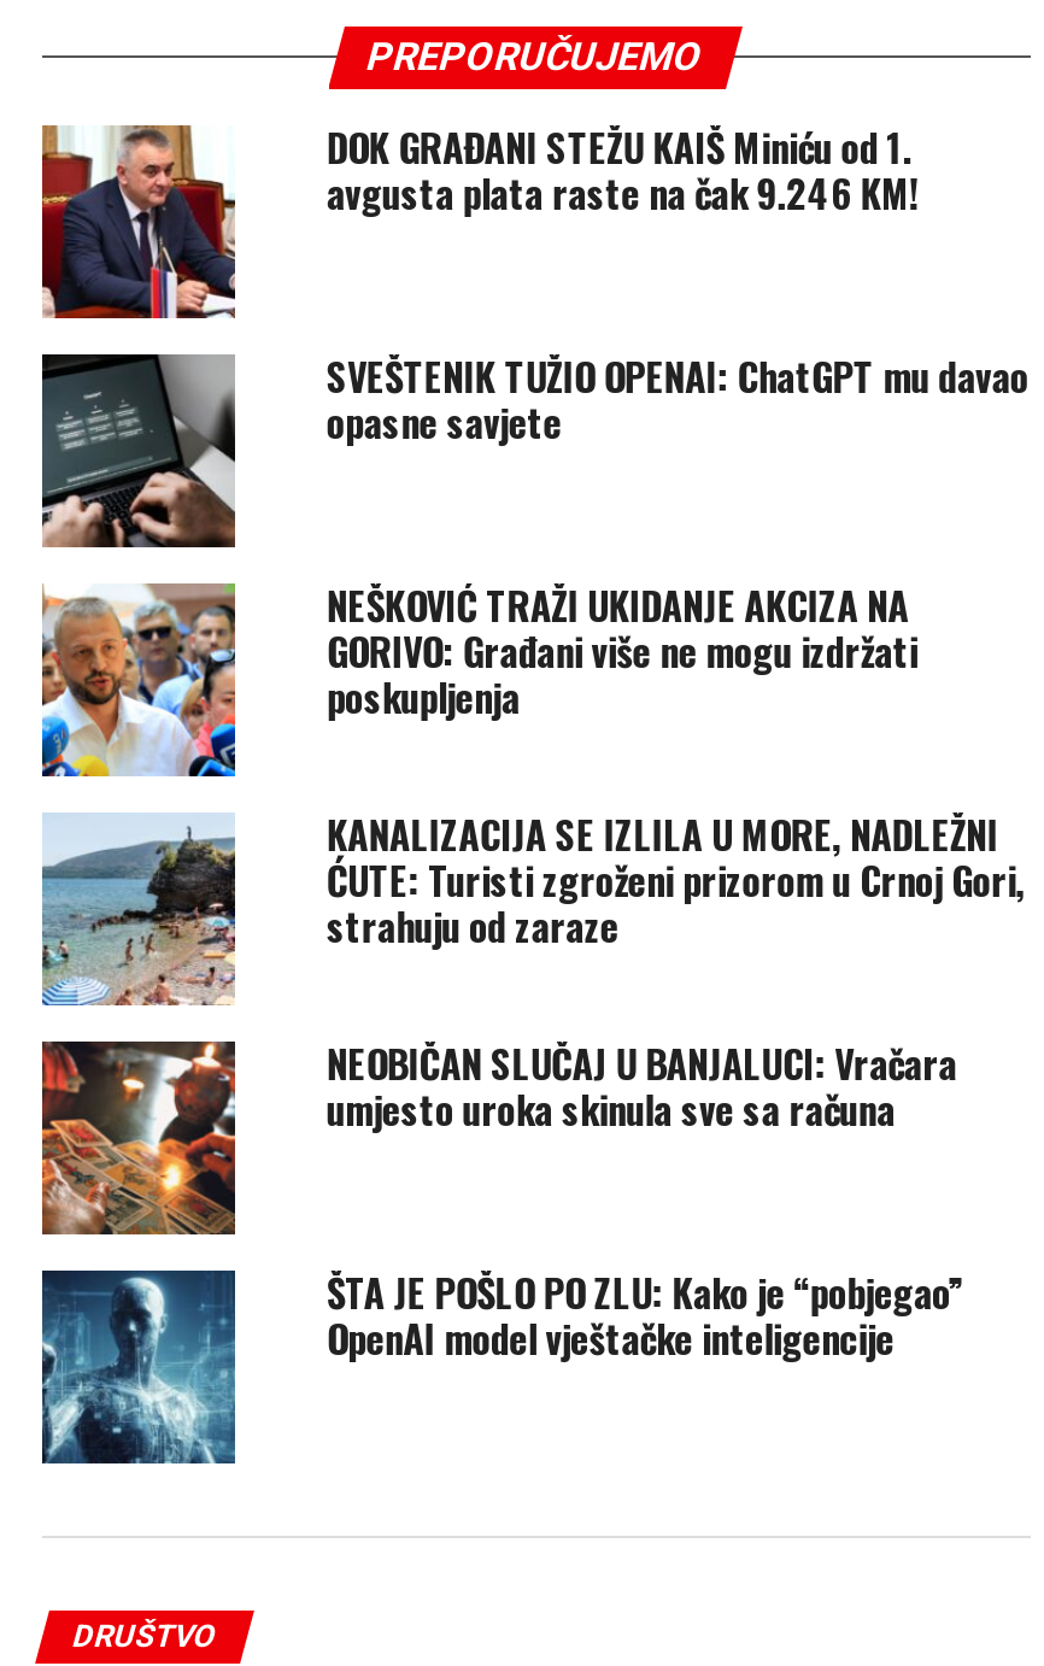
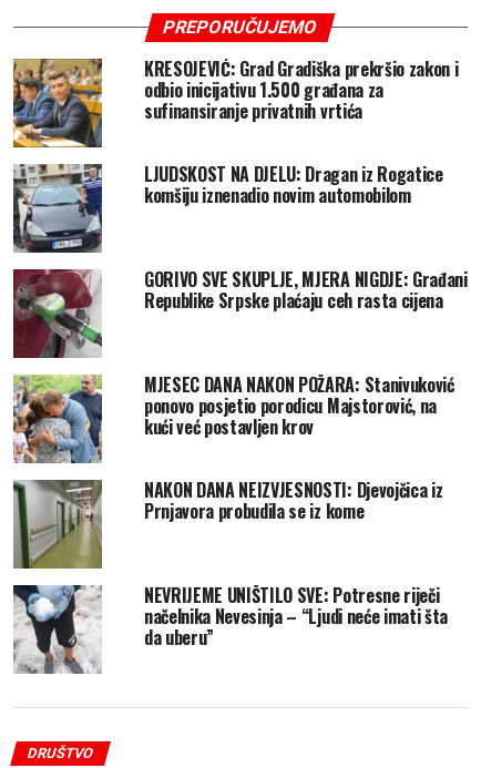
- [image]
- DOK GRAĐANI STEŽU KAIŠ Miniću od 1.
- avgusta plata raste na čak 9.246 KM!
+ [image]
+ KRESOJEVIĆ: Grad Gradiška prekršio zakon i
+ odbio inicijativu 1.500 građana za
+ sufinansiranje privatnih vrtića

- [image]
- SVEŠTENIK TUŽIO OPENAI: ChatGPT mu davao
- opasne savjete
+ [image]
+ LJUDSKOST NA DJELU: Dragan iz Rogatice
+ komšiju iznenadio novim automobilom

- [image]
- NEŠKOVIĆ TRAŽI UKIDANJE AKCIZA NA
- GORIVO: Građani više ne mogu izdržati
- poskupljenja
+ [image]
+ GORIVO SVE SKUPLJE, MJERA NIGDJE: Građani
+ Republike Srpske plaćaju ceh rasta cijena

- [image]
- KANALIZACIJA SE IZLILA U MORE, NADLEŽNI
- ĆUTE: Turisti zgroženi prizorom u Crnoj Gori,
- strahuju od zaraze
+ [image]
+ MJESEC DANA NAKON POŽARA: Stanivuković
+ ponovo posjetio porodicu Majstorović, na
+ kući već postavljen krov

- [image]
- NEOBIČAN SLUČAJ U BANJALUCI: Vračara
- umjesto uroka skinula sve sa računa
+ [image]
+ NAKON DANA NEIZVJESNOSTI: Djevojčica iz
+ Prnjavora probudila se iz kome

- [image]
- ŠTA JE POŠLO PO ZLU: Kako je “pobjegao”
- OpenAI model vještačke inteligencije
+ [image]
+ NEVRIJEME UNIŠTILO SVE: Potresne riječi
+ načelnika Nevesinja – “Ljudi neće imati šta
+ da uberu”
